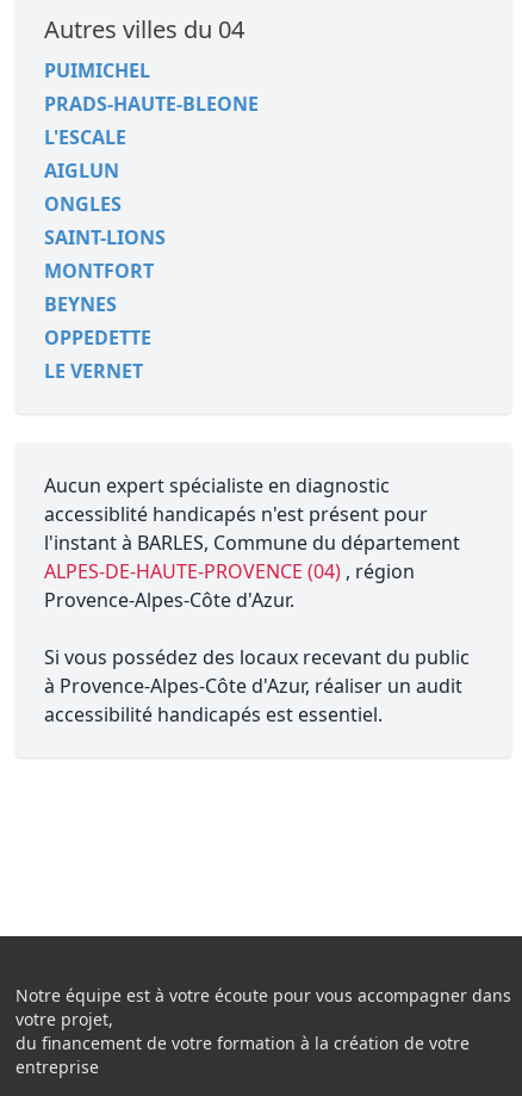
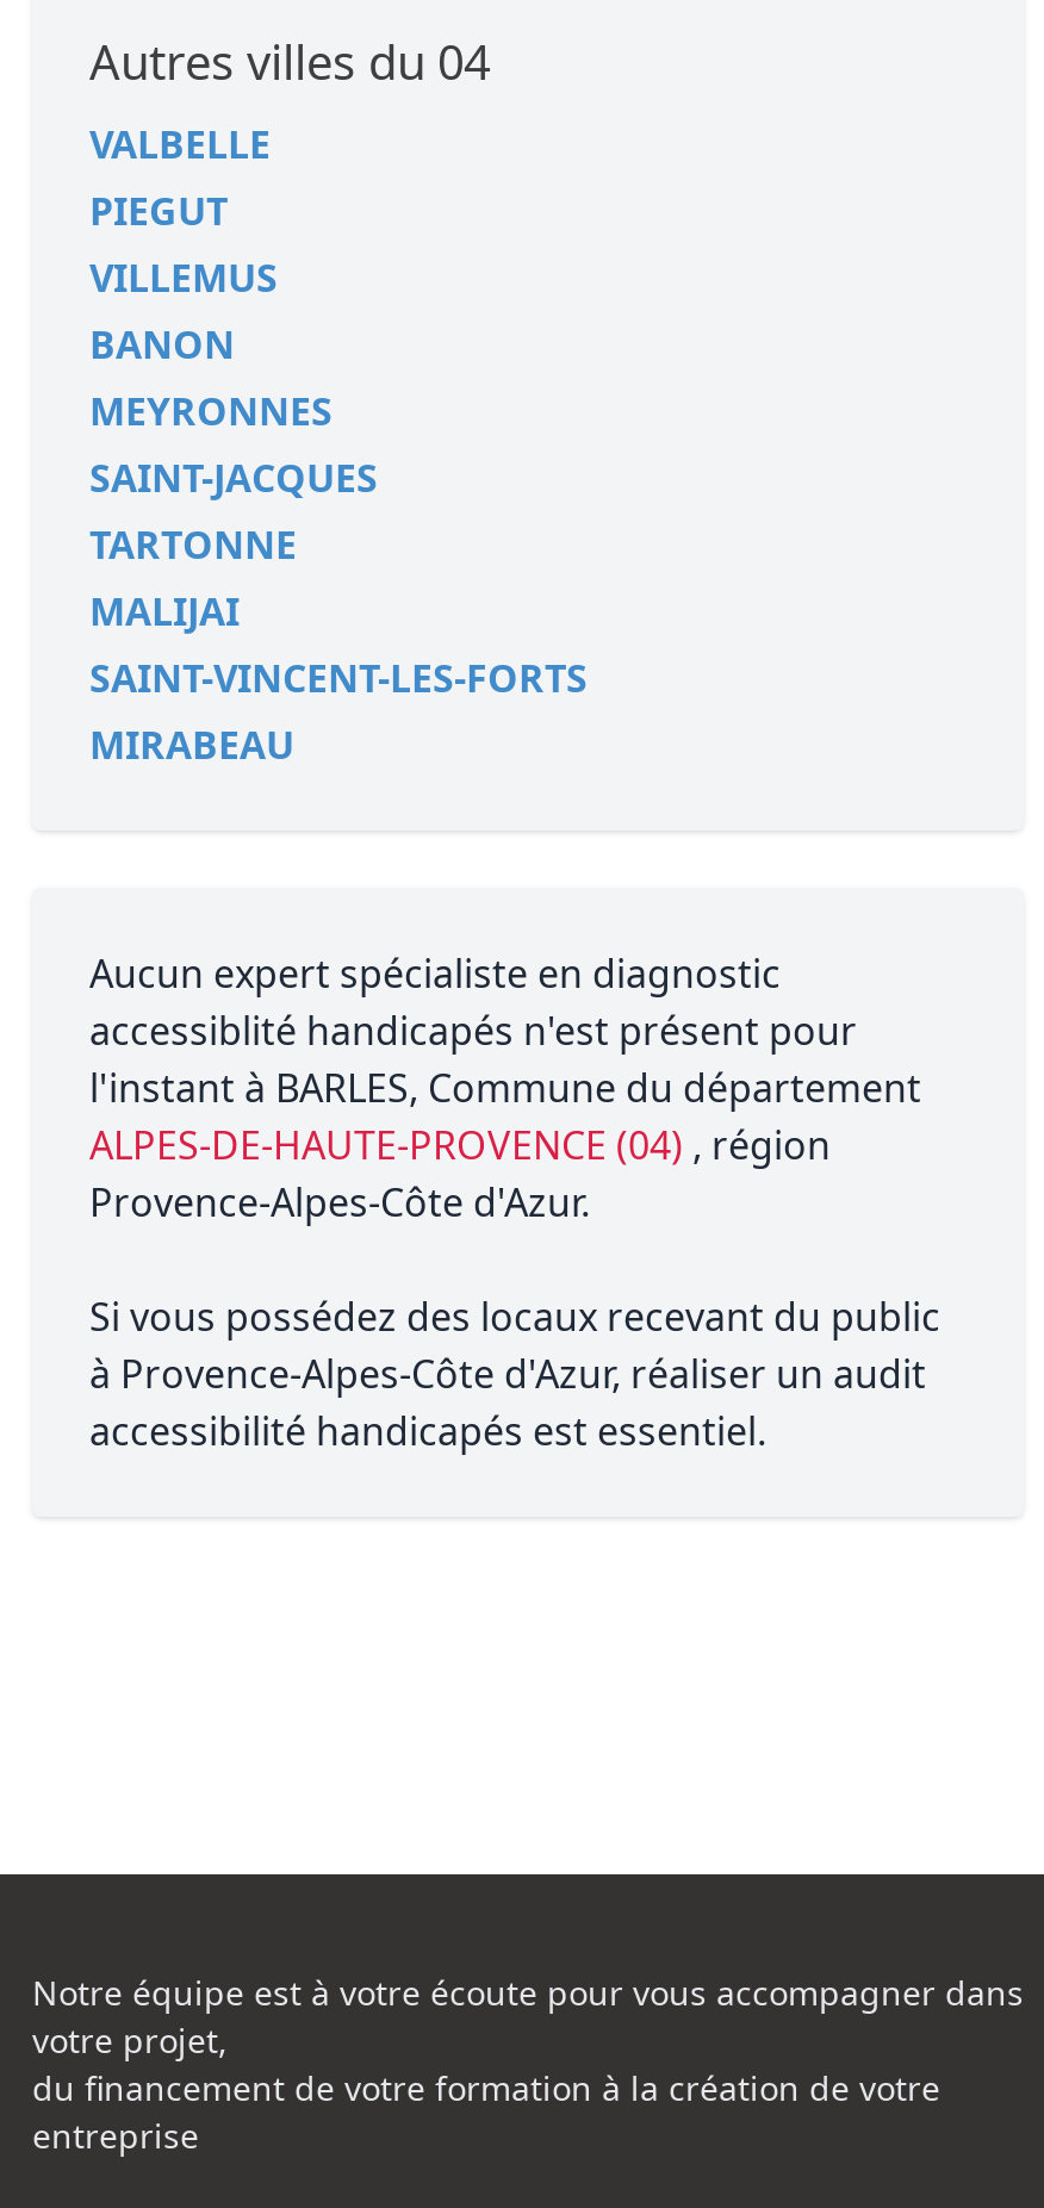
- PUIMICHEL
- PRADS-HAUTE-BLEONE
- L'ESCALE
- AIGLUN
- ONGLES
- SAINT-LIONS
- MONTFORT
- BEYNES
- OPPEDETTE
- LE VERNET
+ VALBELLE
+ PIEGUT
+ VILLEMUS
+ BANON
+ MEYRONNES
+ SAINT-JACQUES
+ TARTONNE
+ MALIJAI
+ SAINT-VINCENT-LES-FORTS
+ MIRABEAU
